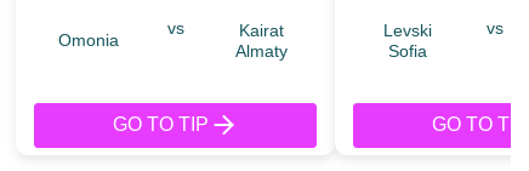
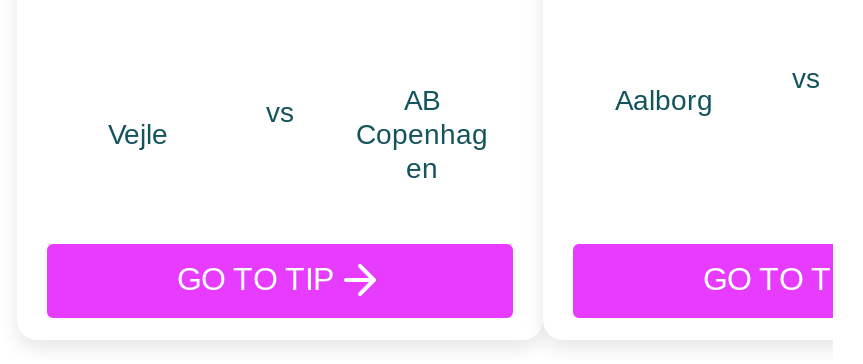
- Kairat
- Almaty
+ AB
+ Copenhag
+ en

- Levski
- Sofia
+ Aalborg

- Omonia
+ Vejle
